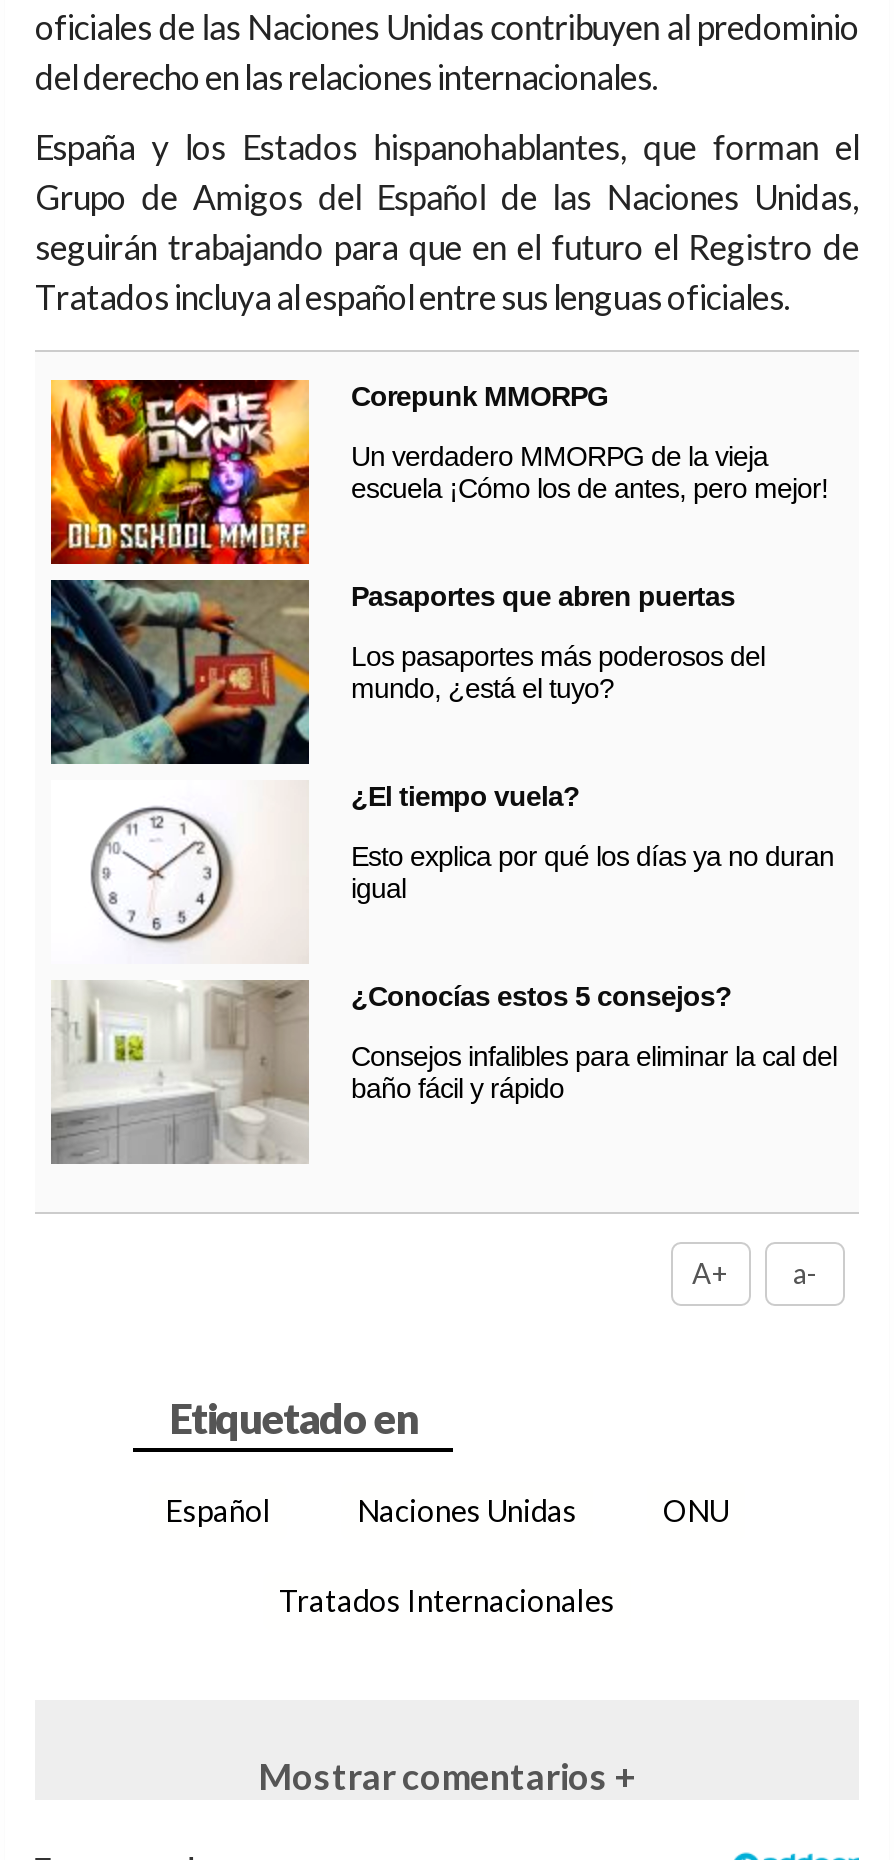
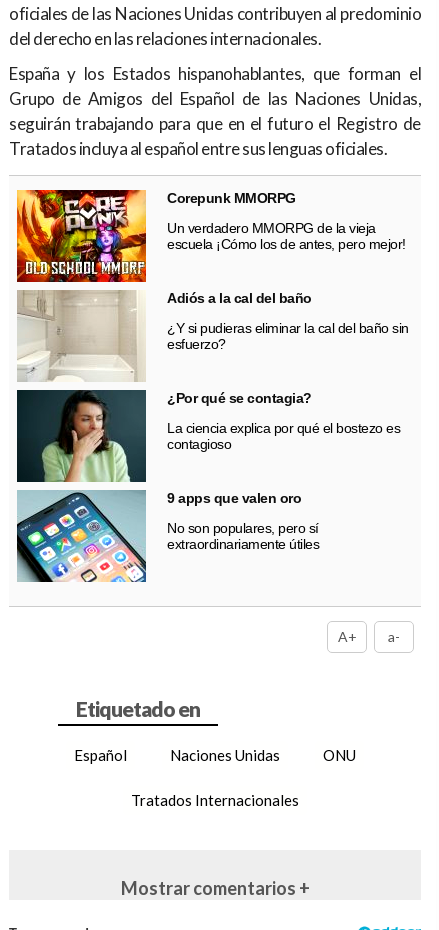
- [image]
- Pasaportes que abren puertas
+ [image]
+ Adiós a la cal del baño

- Los pasaportes más poderosos del
- mundo, ¿está el tuyo?
+ ¿Y si pudieras eliminar la cal del baño sin
+ esfuerzo?

- [image]
- ¿El tiempo vuela?
+ [image]
+ ¿Por qué se contagia?

- Esto explica por qué los días ya no duran
- igual
+ La ciencia explica por qué el bostezo es
+ contagioso

- [image]
- ¿Conocías estos 5 consejos?
+ [image]
+ 9 apps que valen oro

- Consejos infalibles para eliminar la cal del
- baño fácil y rápido
+ No son populares, pero sí
+ extraordinariamente útiles
